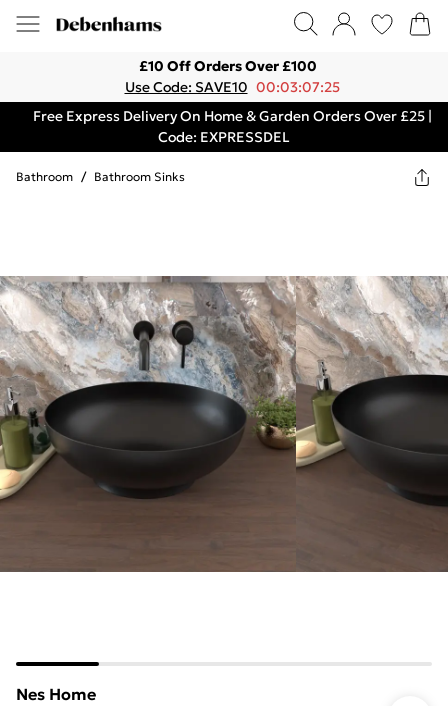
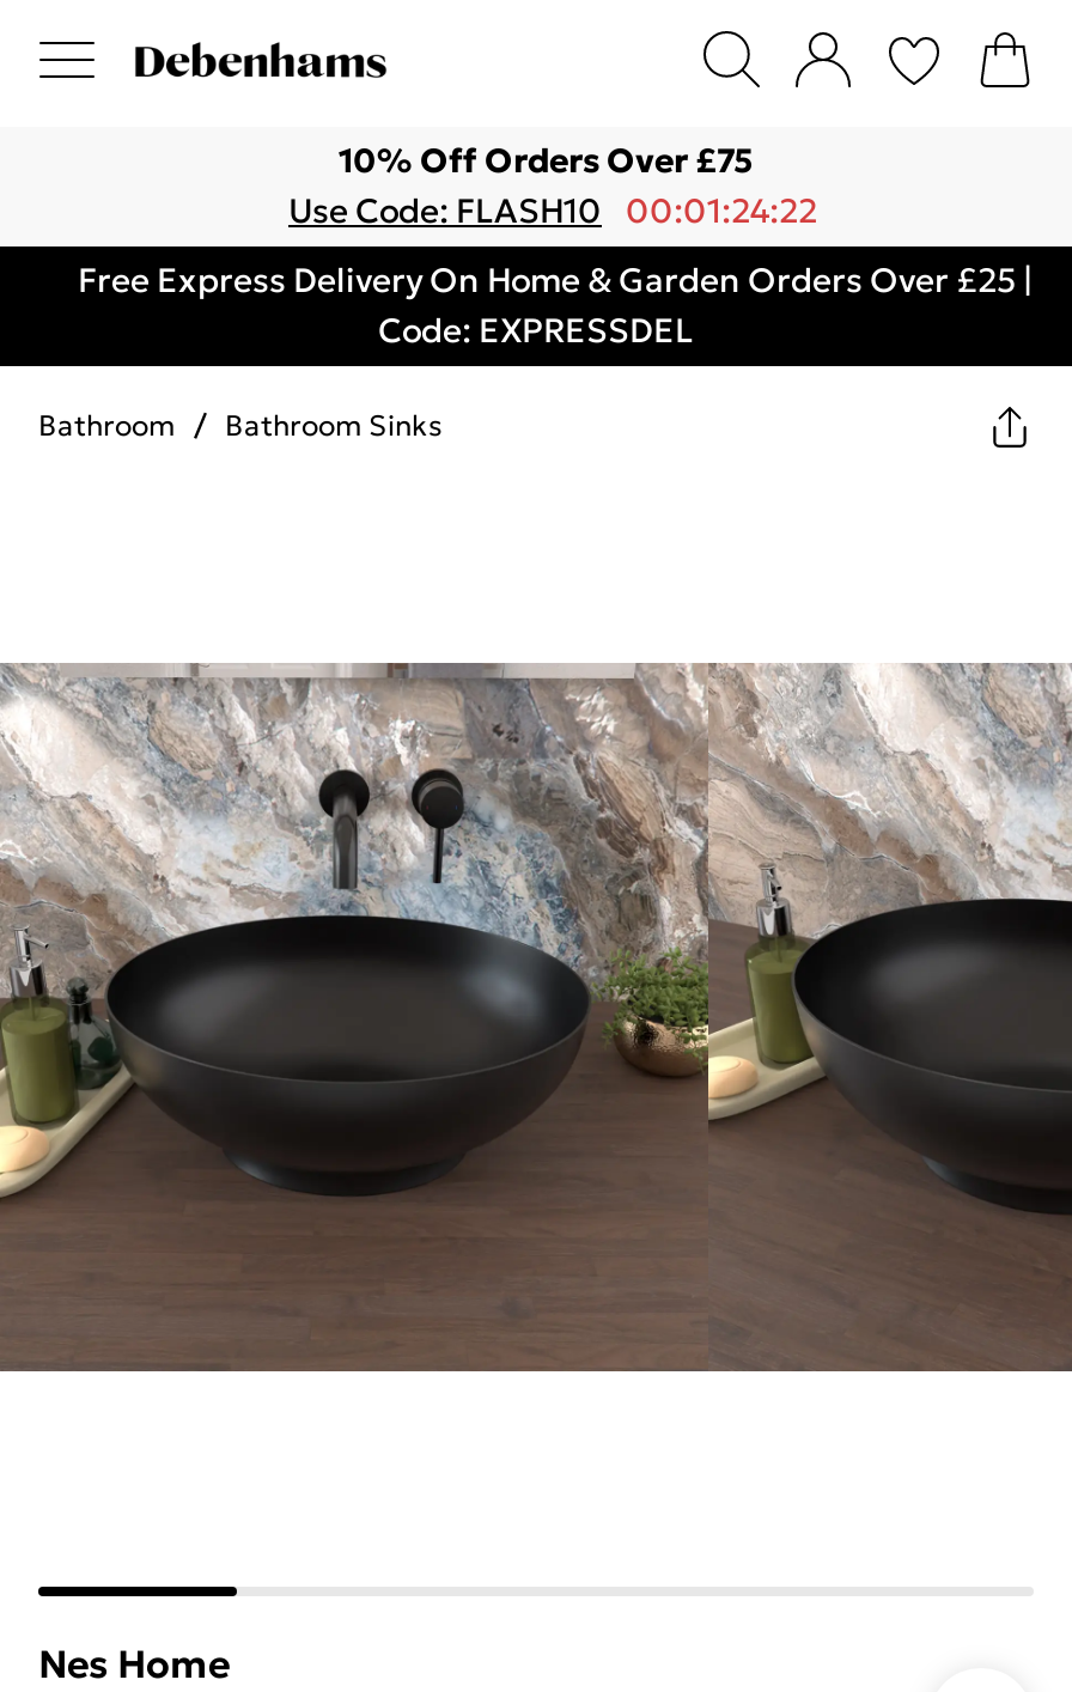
- £10 Off Orders Over £100
+ 10% Off Orders Over £75

- Use Code: SAVE10 00:03:07:25
+ Use Code: FLASH10 00:01:24:22
